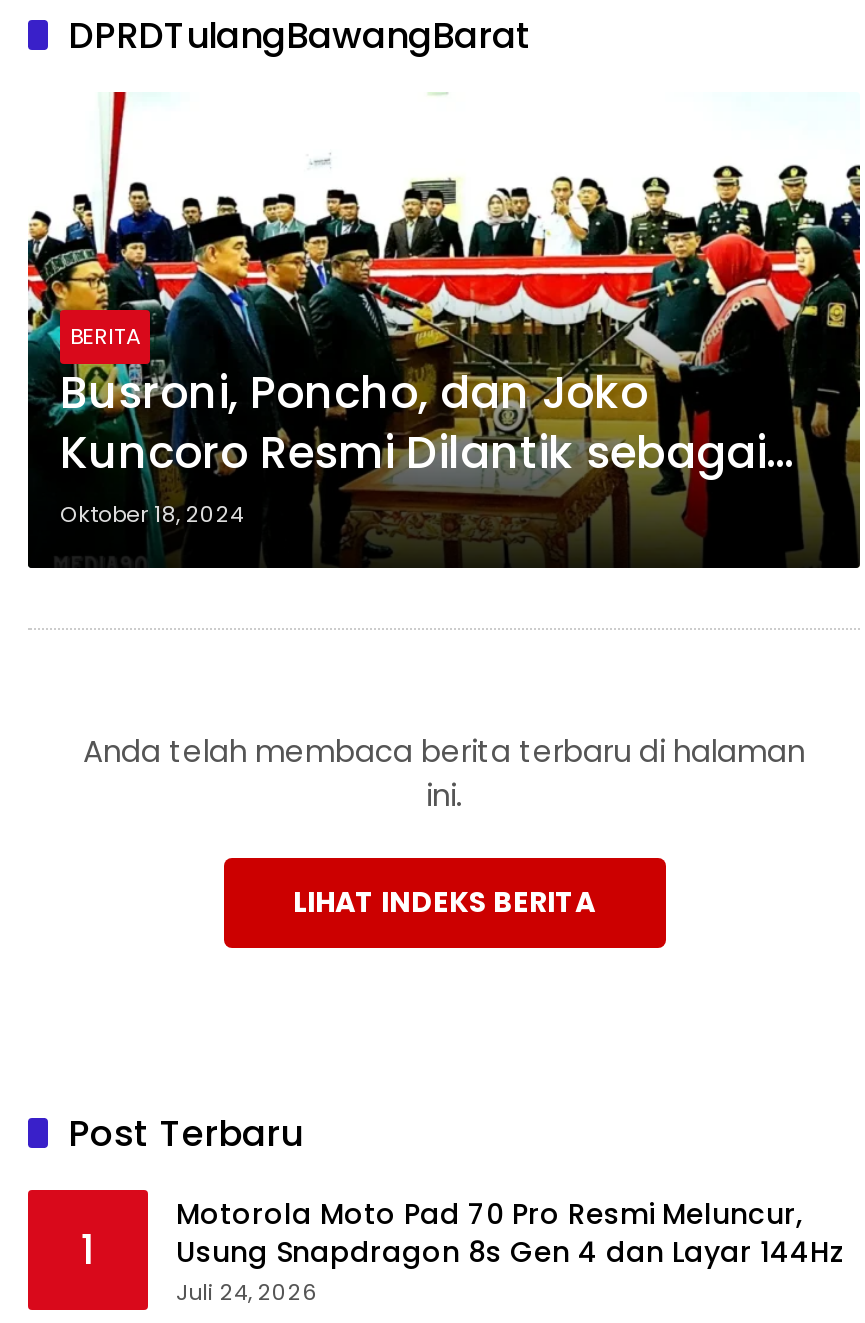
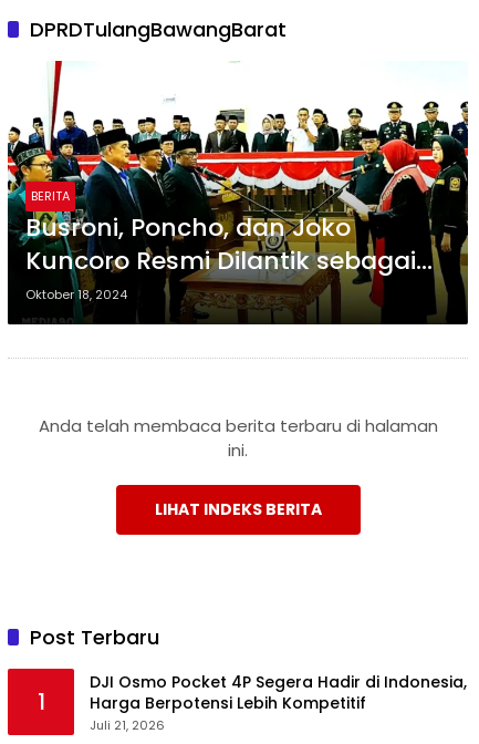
- Motorola Moto Pad 70 Pro Resmi Meluncur,
- Usung Snapdragon 8s Gen 4 dan Layar 144Hz
- Juli 24, 2026
+ DJI Osmo Pocket 4P Segera Hadir di Indonesia,
+ Harga Berpotensi Lebih Kompetitif
+ Juli 21, 2026
